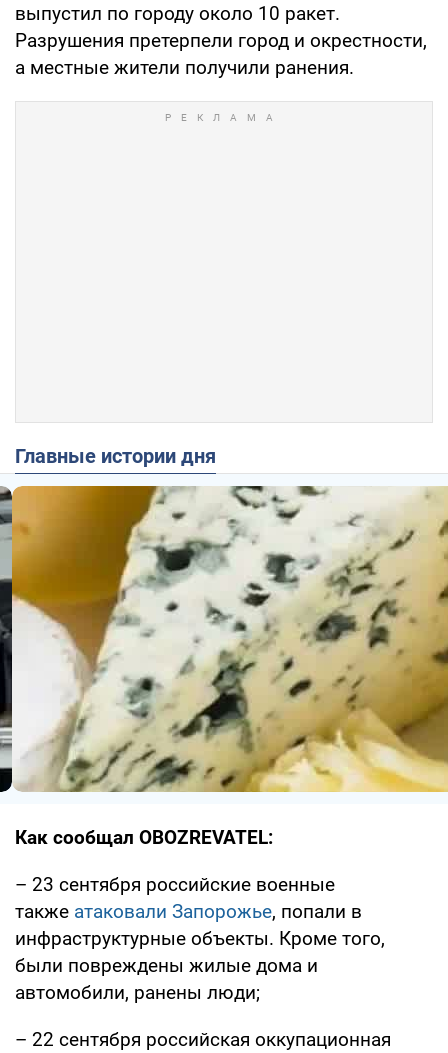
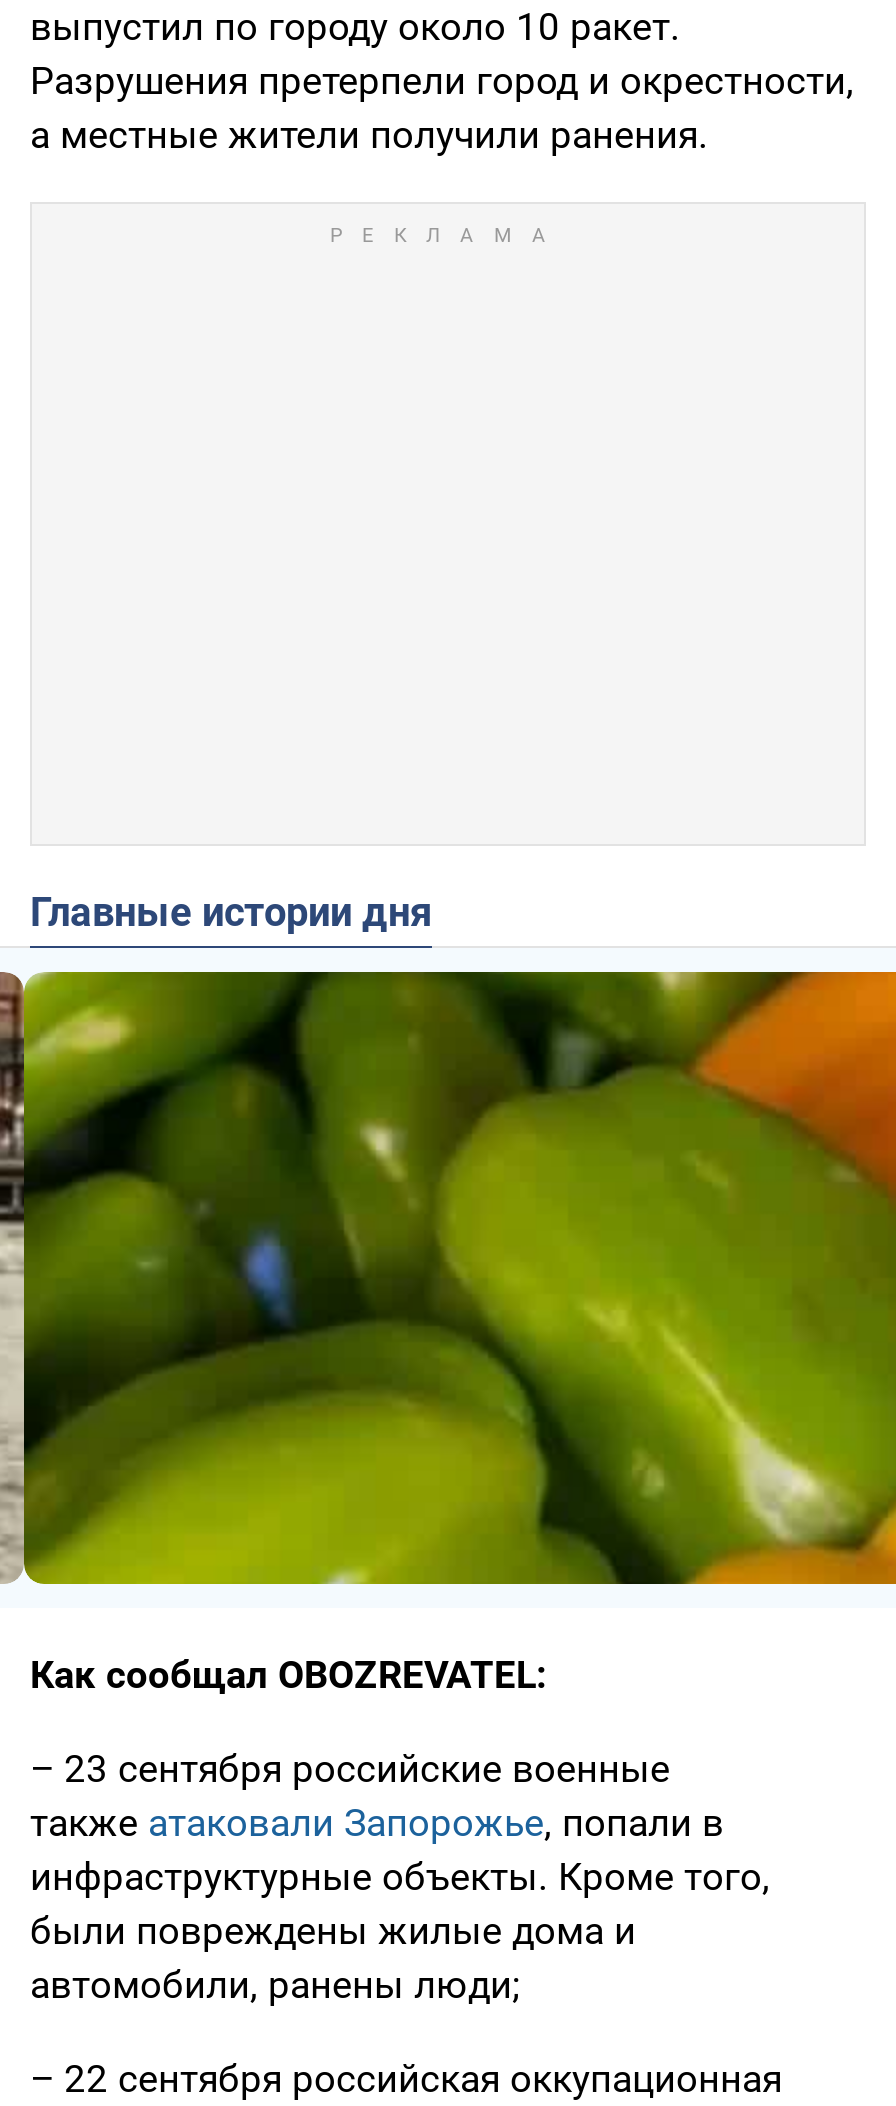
- [image]
+ [image]
